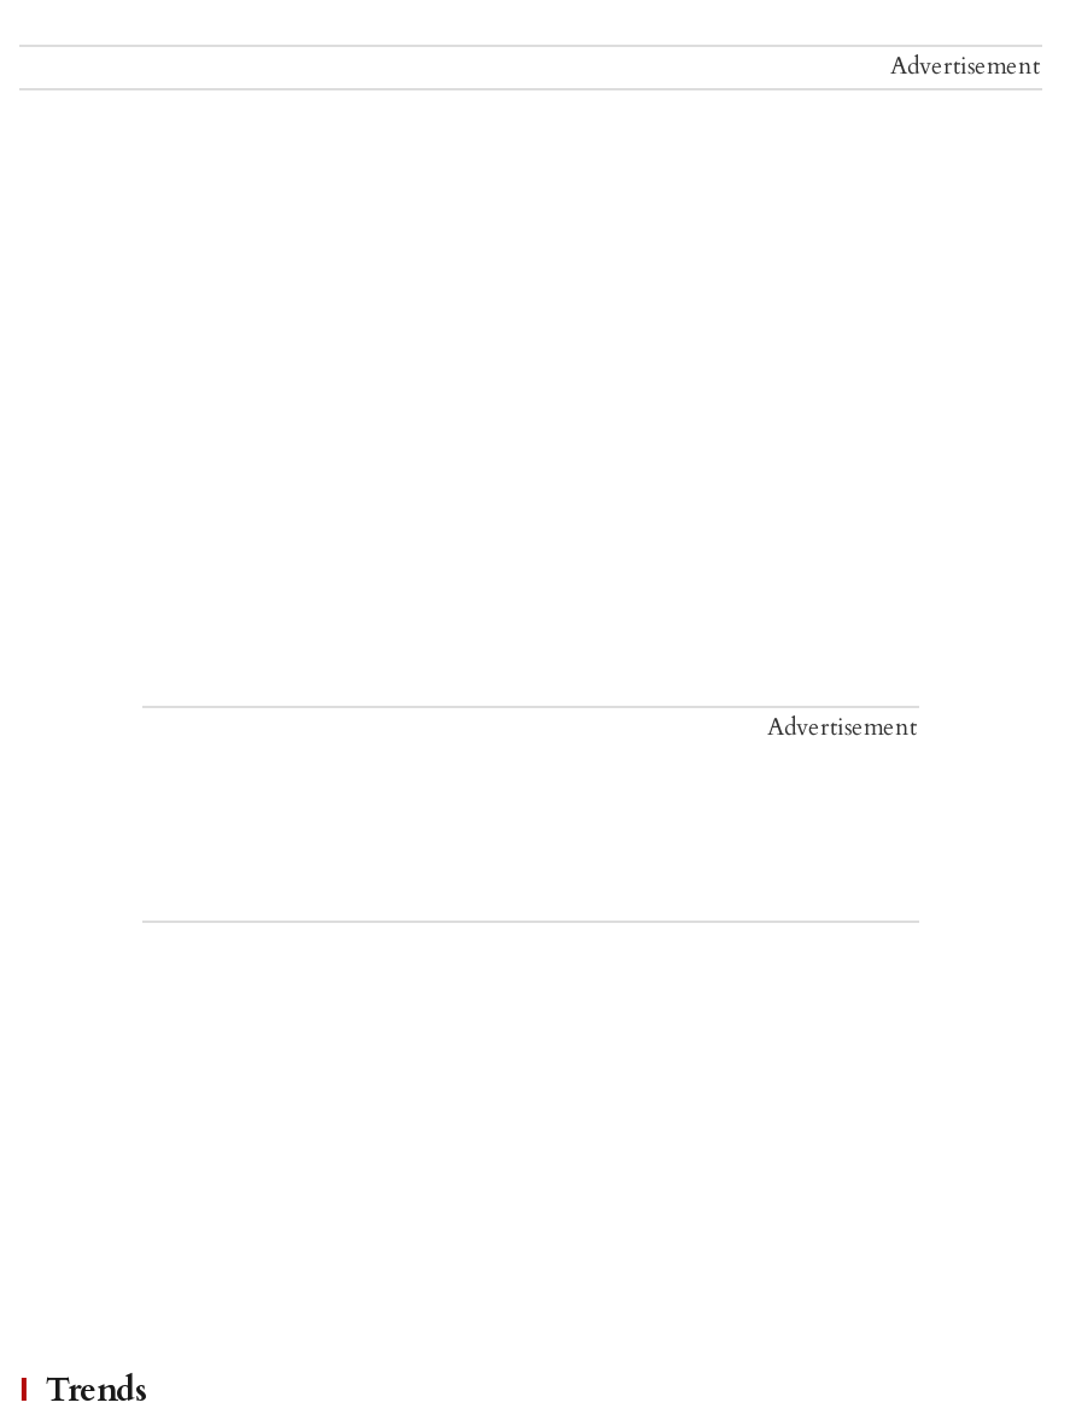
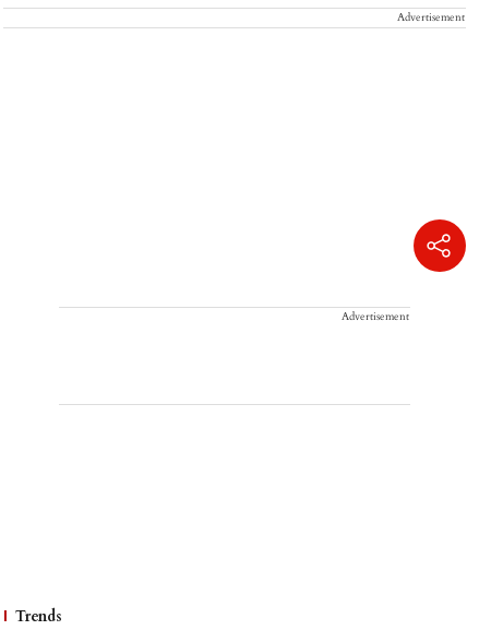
+ [image]
